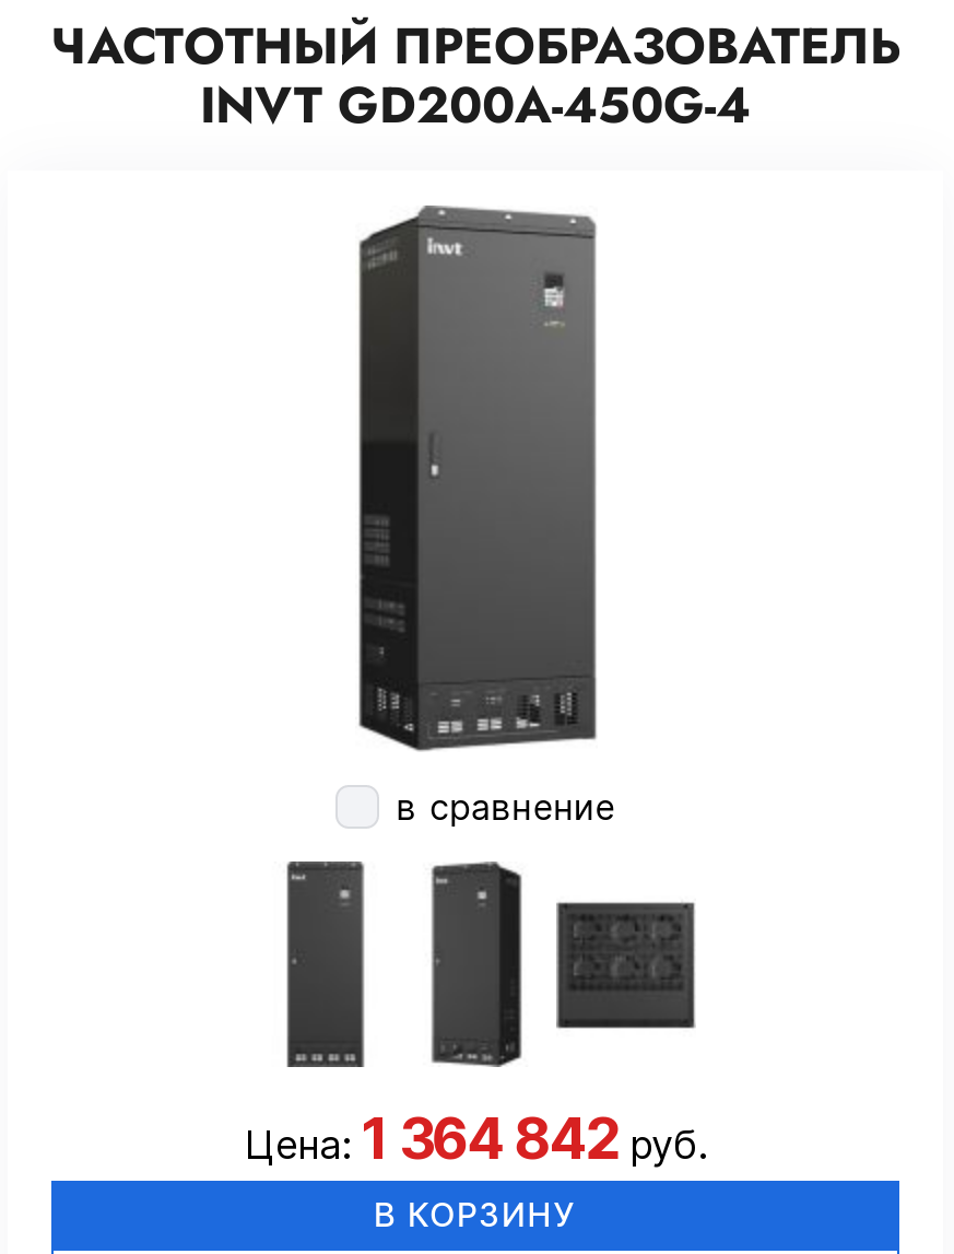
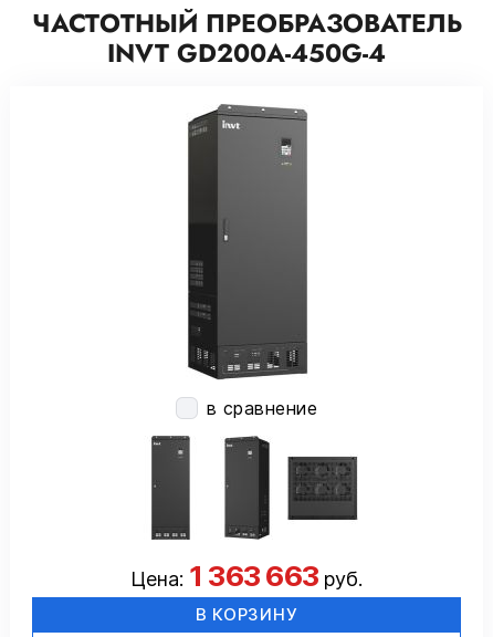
- Цена: 1 364 842 руб.
+ Цена: 1 363 663 руб.
